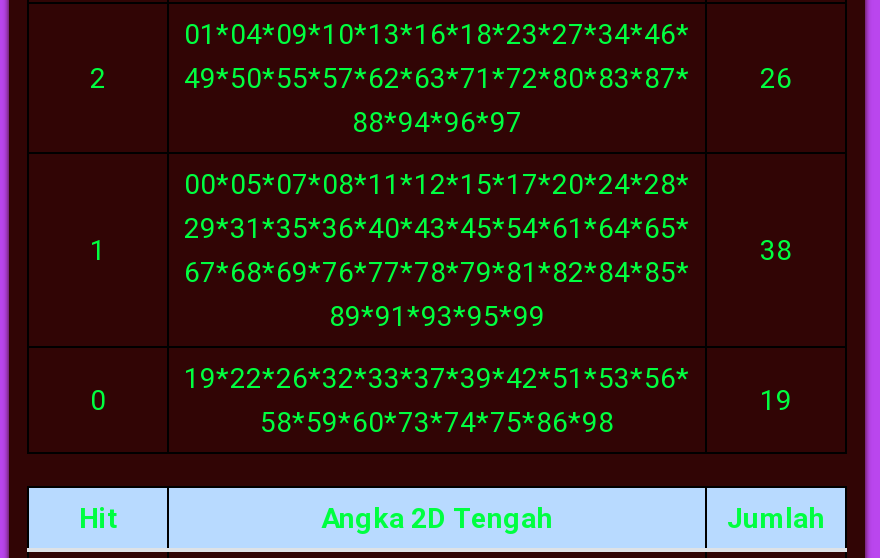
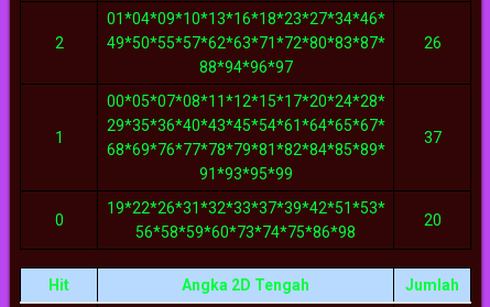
- 29*31*35*36*40*43*45*54*61*64*65*
+ 29*35*36*40*43*45*54*61*64*65*67*

- 38
+ 37

- 67*68*69*76*77*78*79*81*82*84*85*
+ 68*69*76*77*78*79*81*82*84*85*89*

- 89*91*93*95*99
+ 91*93*95*99

- 19*22*26*32*33*37*39*42*51*53*56*
+ 19*22*26*31*32*33*37*39*42*51*53*

- 19
+ 20

- 58*59*60*73*74*75*86*98
+ 56*58*59*60*73*74*75*86*98
